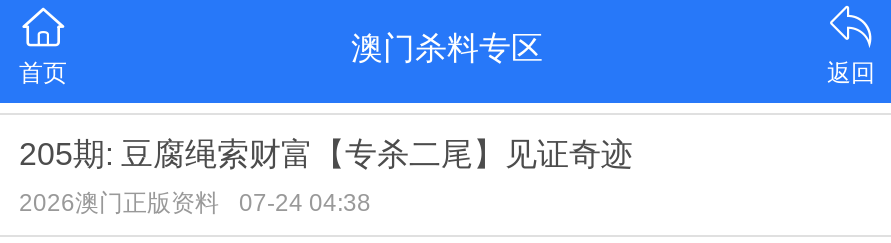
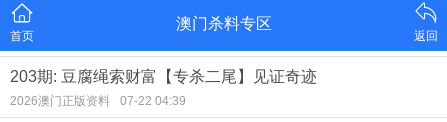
- 205期: 豆腐绳索财富【专杀二尾】见证奇迹
+ 203期: 豆腐绳索财富【专杀二尾】见证奇迹

- 2026澳门正版资料 07-24 04:38
+ 2026澳门正版资料 07-22 04:39
